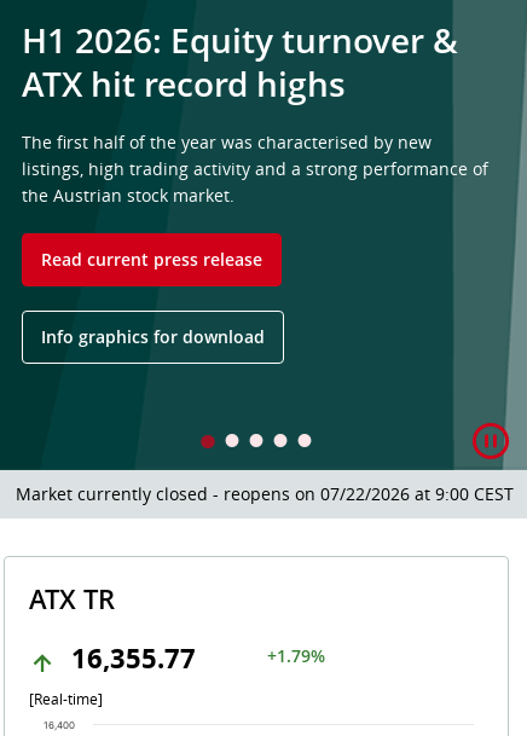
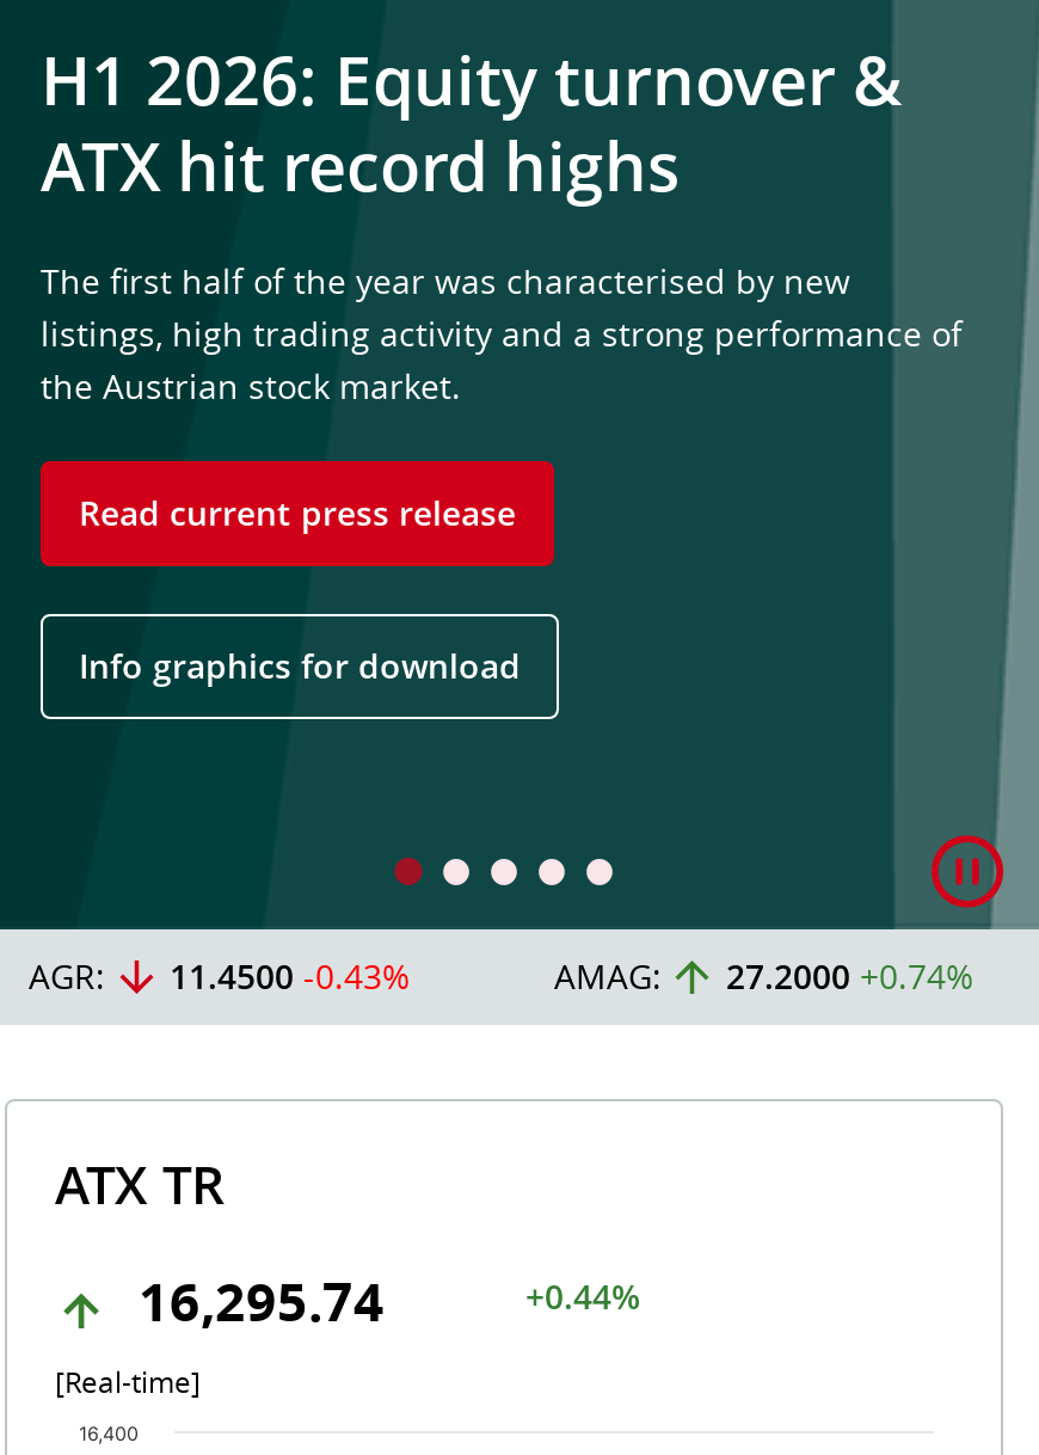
- Market currently closed - reopens on 07/22/2026 at 9:00 CEST.
+ AGR:
+ 11.4500 -0.43%
+ AMAG:
+ 27.2000 +0.74%

- 16,355.77
+ 16,295.74

- +1.79%
+ +0.44%
